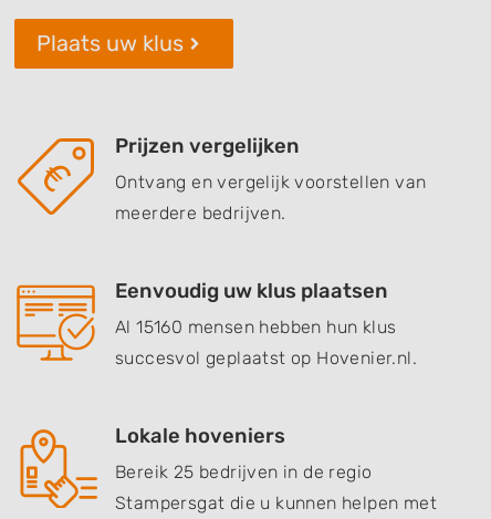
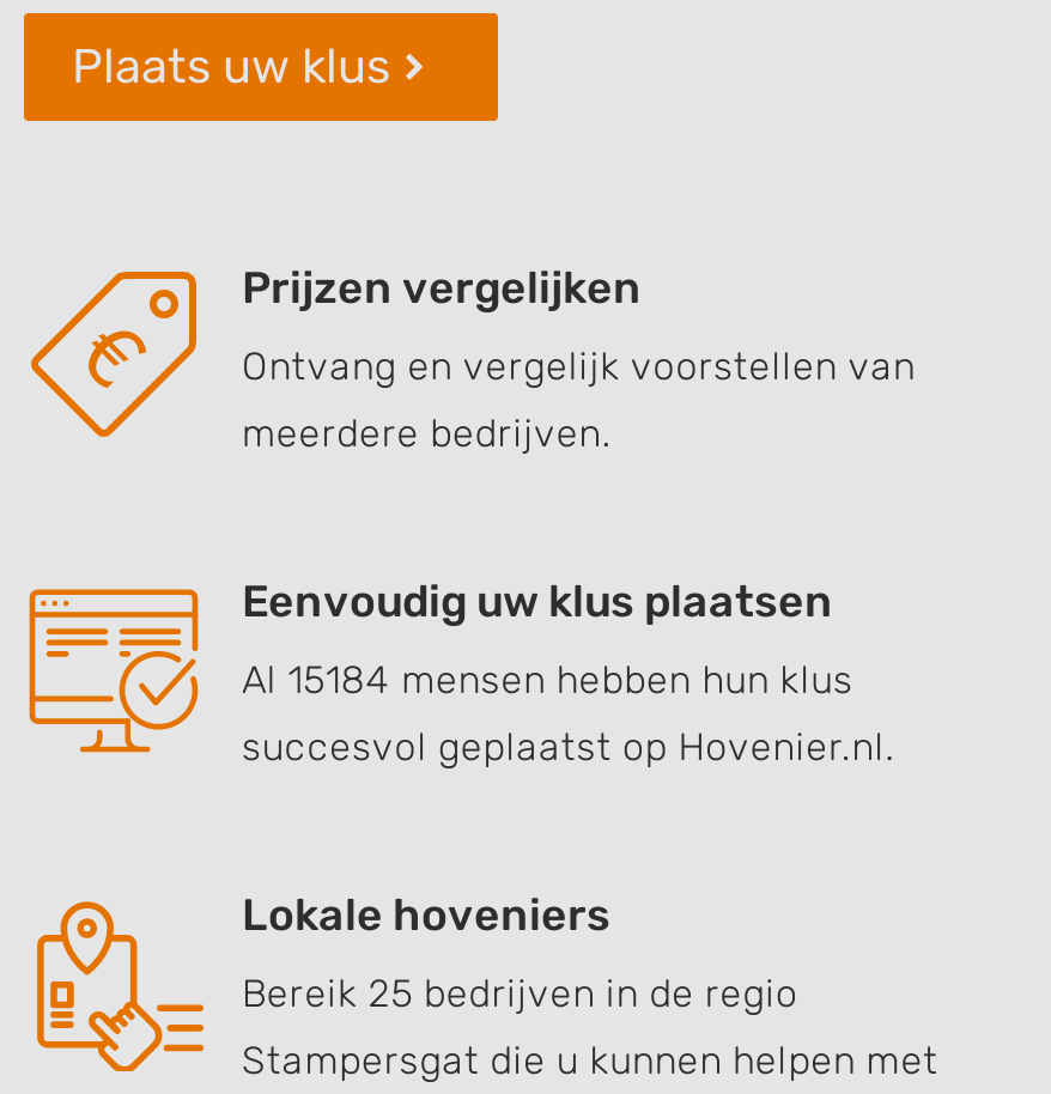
- Al 15160 mensen hebben hun klus
+ Al 15184 mensen hebben hun klus
